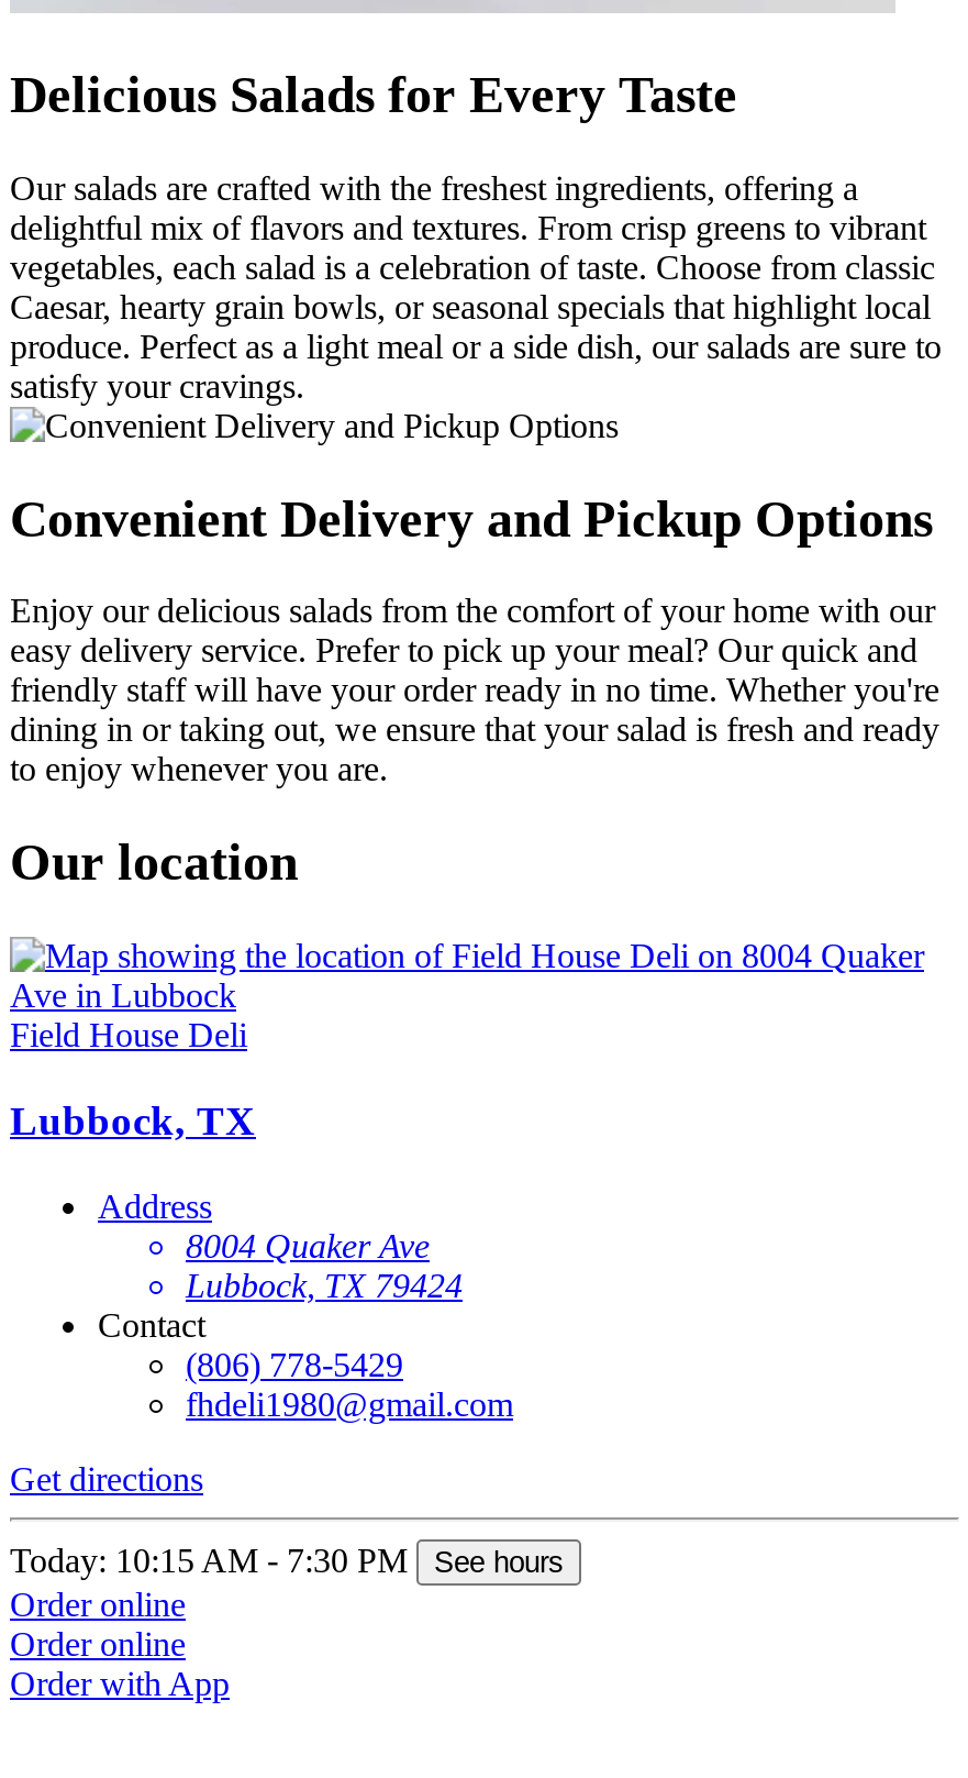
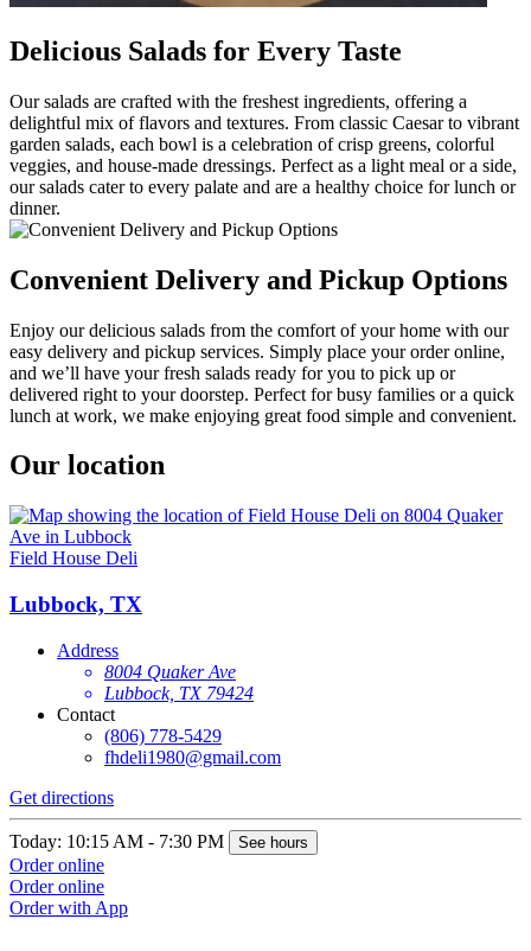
- delightful mix of flavors and textures. From crisp greens to vibrant
- vegetables, each salad is a celebration of taste. Choose from classic
- Caesar, hearty grain bowls, or seasonal specials that highlight local
- produce. Perfect as a light meal or a side dish, our salads are sure to
- satisfy your cravings.
+ delightful mix of flavors and textures. From classic Caesar to vibrant
+ garden salads, each bowl is a celebration of crisp greens, colorful
+ veggies, and house-made dressings. Perfect as a light meal or a side,
+ our salads cater to every palate and are a healthy choice for lunch or
+ dinner.

- easy delivery service. Prefer to pick up your meal? Our quick and
- friendly staff will have your order ready in no time. Whether you're
- dining in or taking out, we ensure that your salad is fresh and ready
- to enjoy whenever you are.
+ easy delivery and pickup services. Simply place your order online,
+ and we’ll have your fresh salads ready for you to pick up or
+ delivered right to your doorstep. Perfect for busy families or a quick
+ lunch at work, we make enjoying great food simple and convenient.
